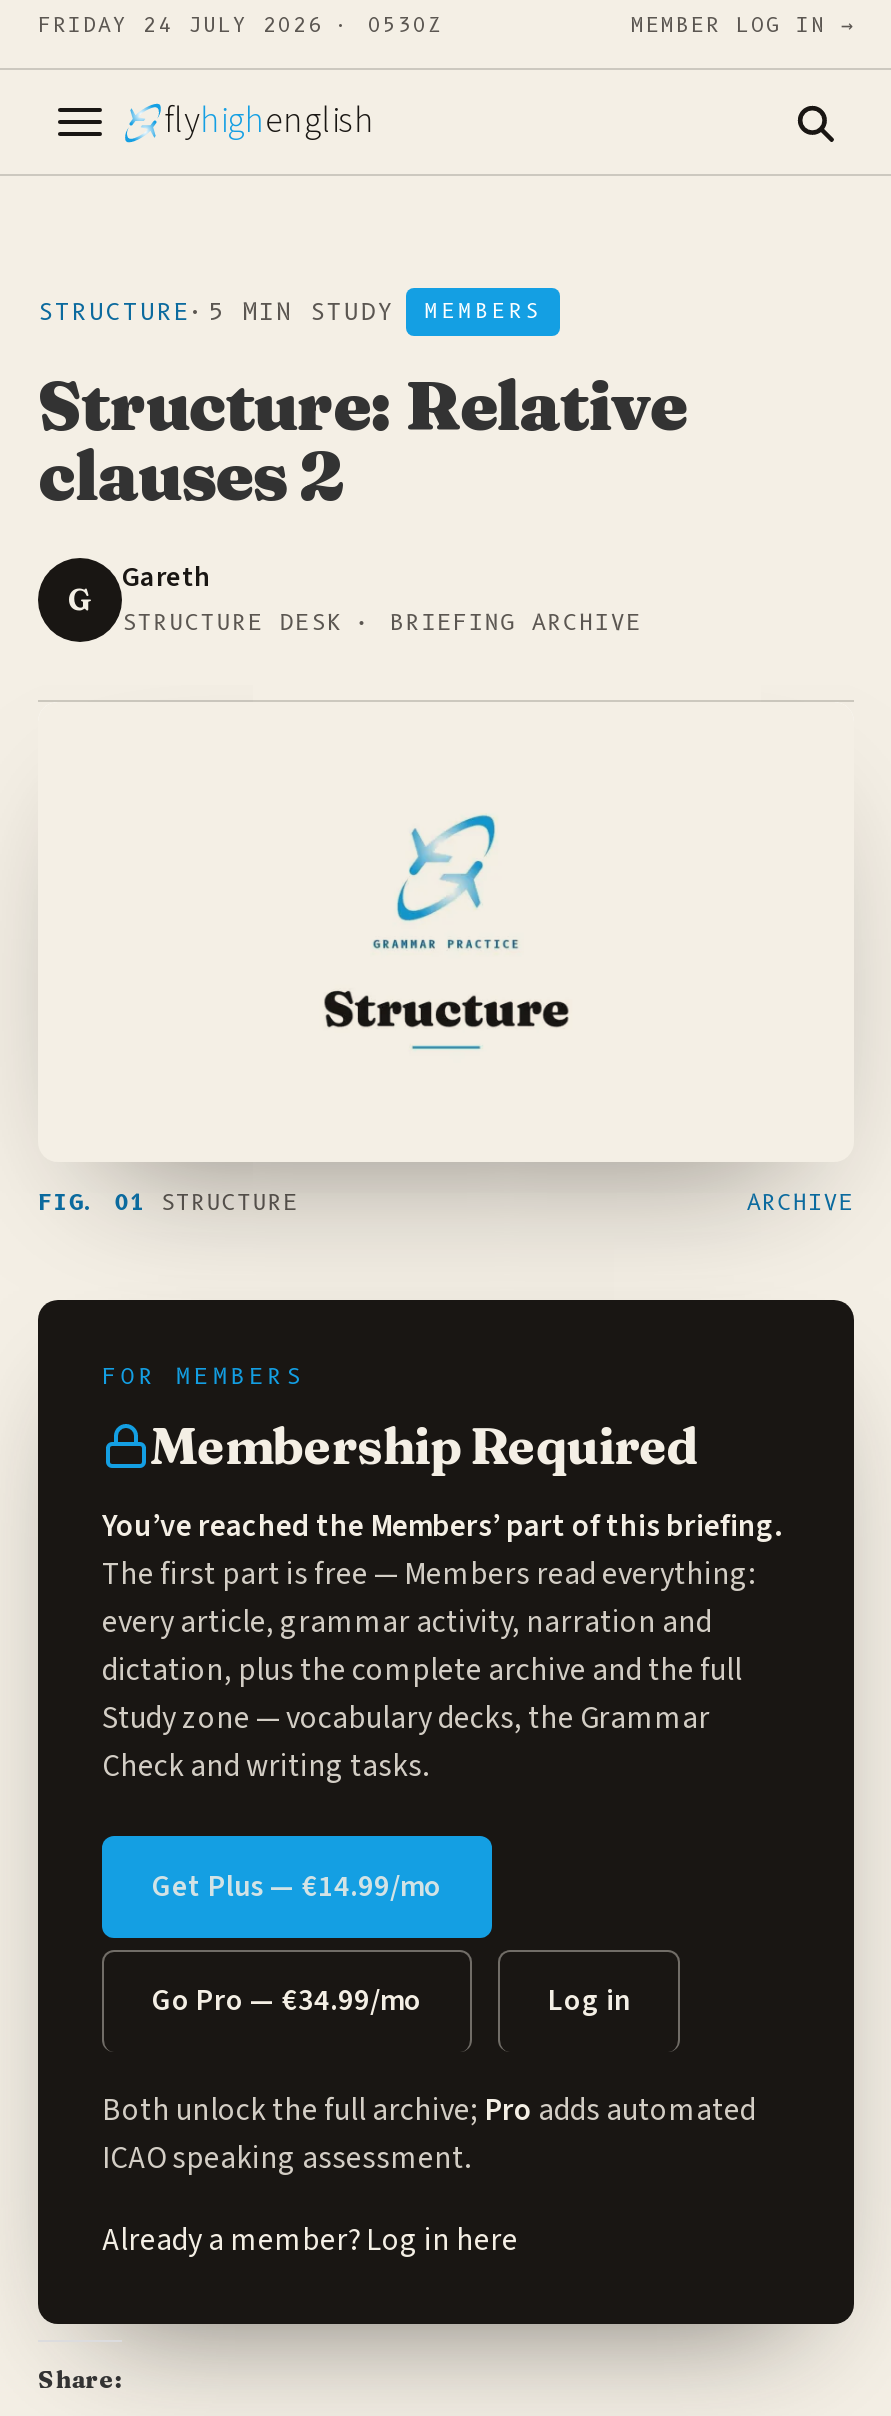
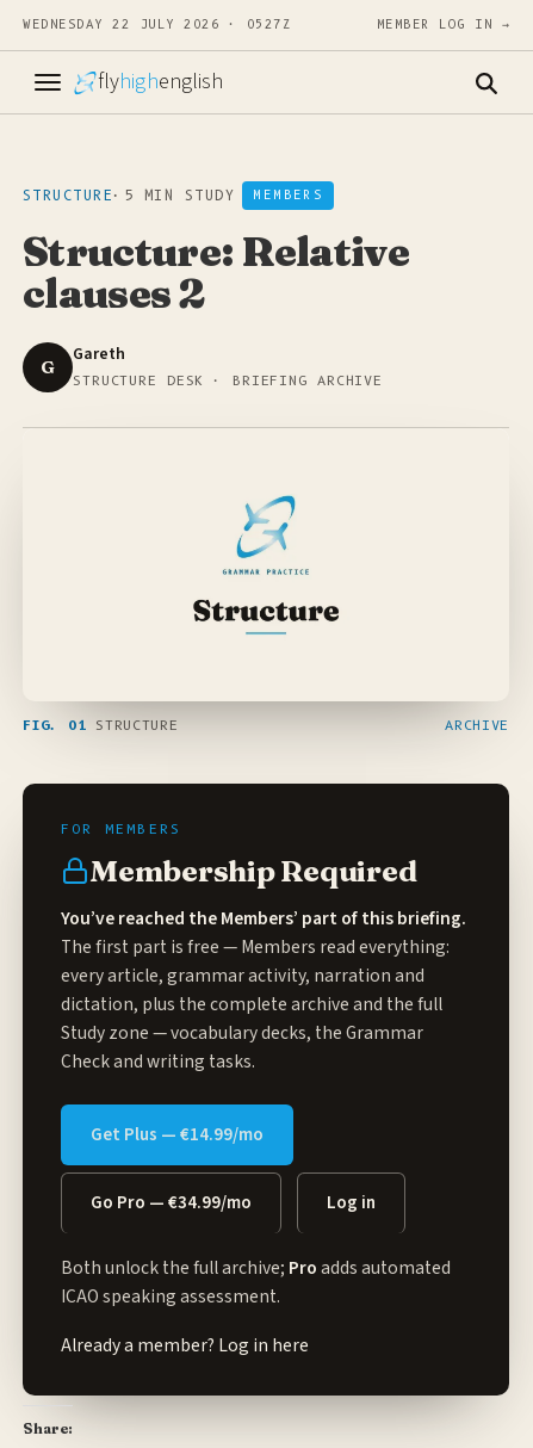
- FRIDAY 24 JULY 2026 · 0530Z
+ WEDNESDAY 22 JULY 2026 · 0527Z
